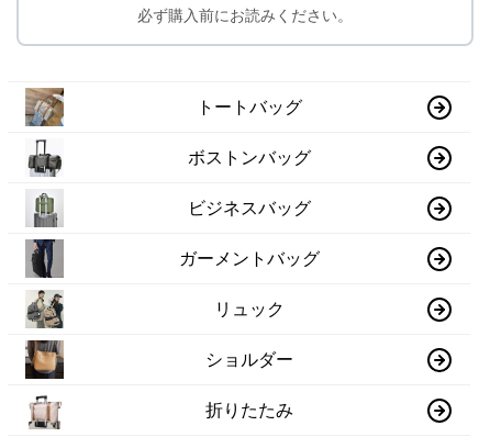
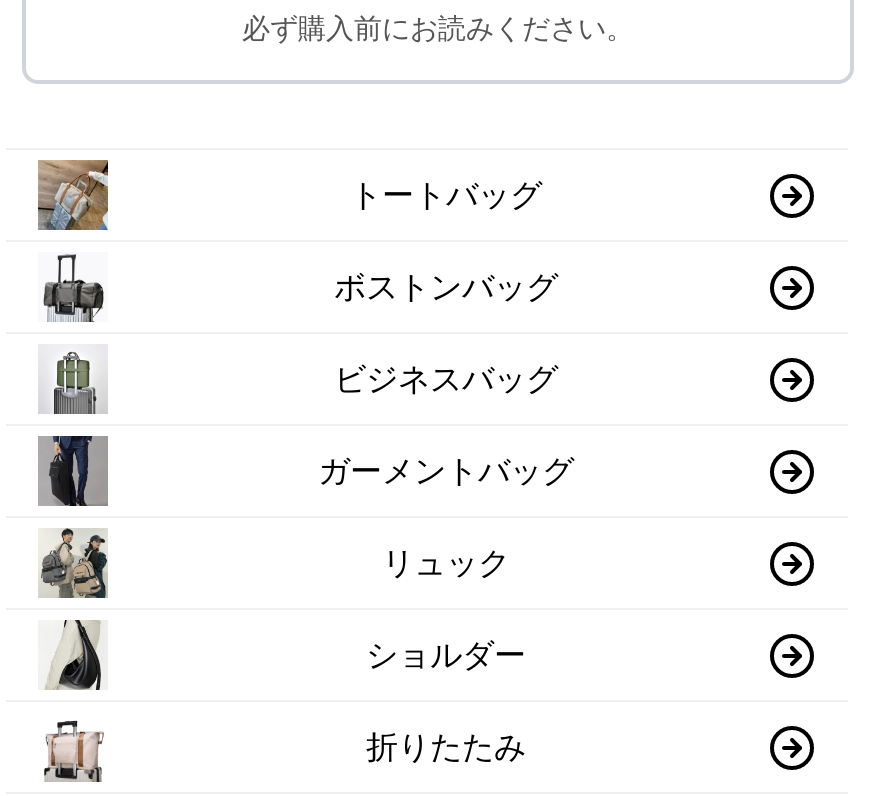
- [image]
+ [image]
